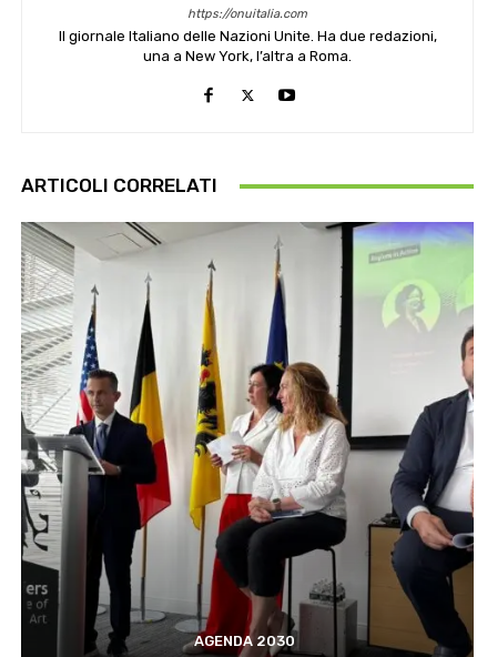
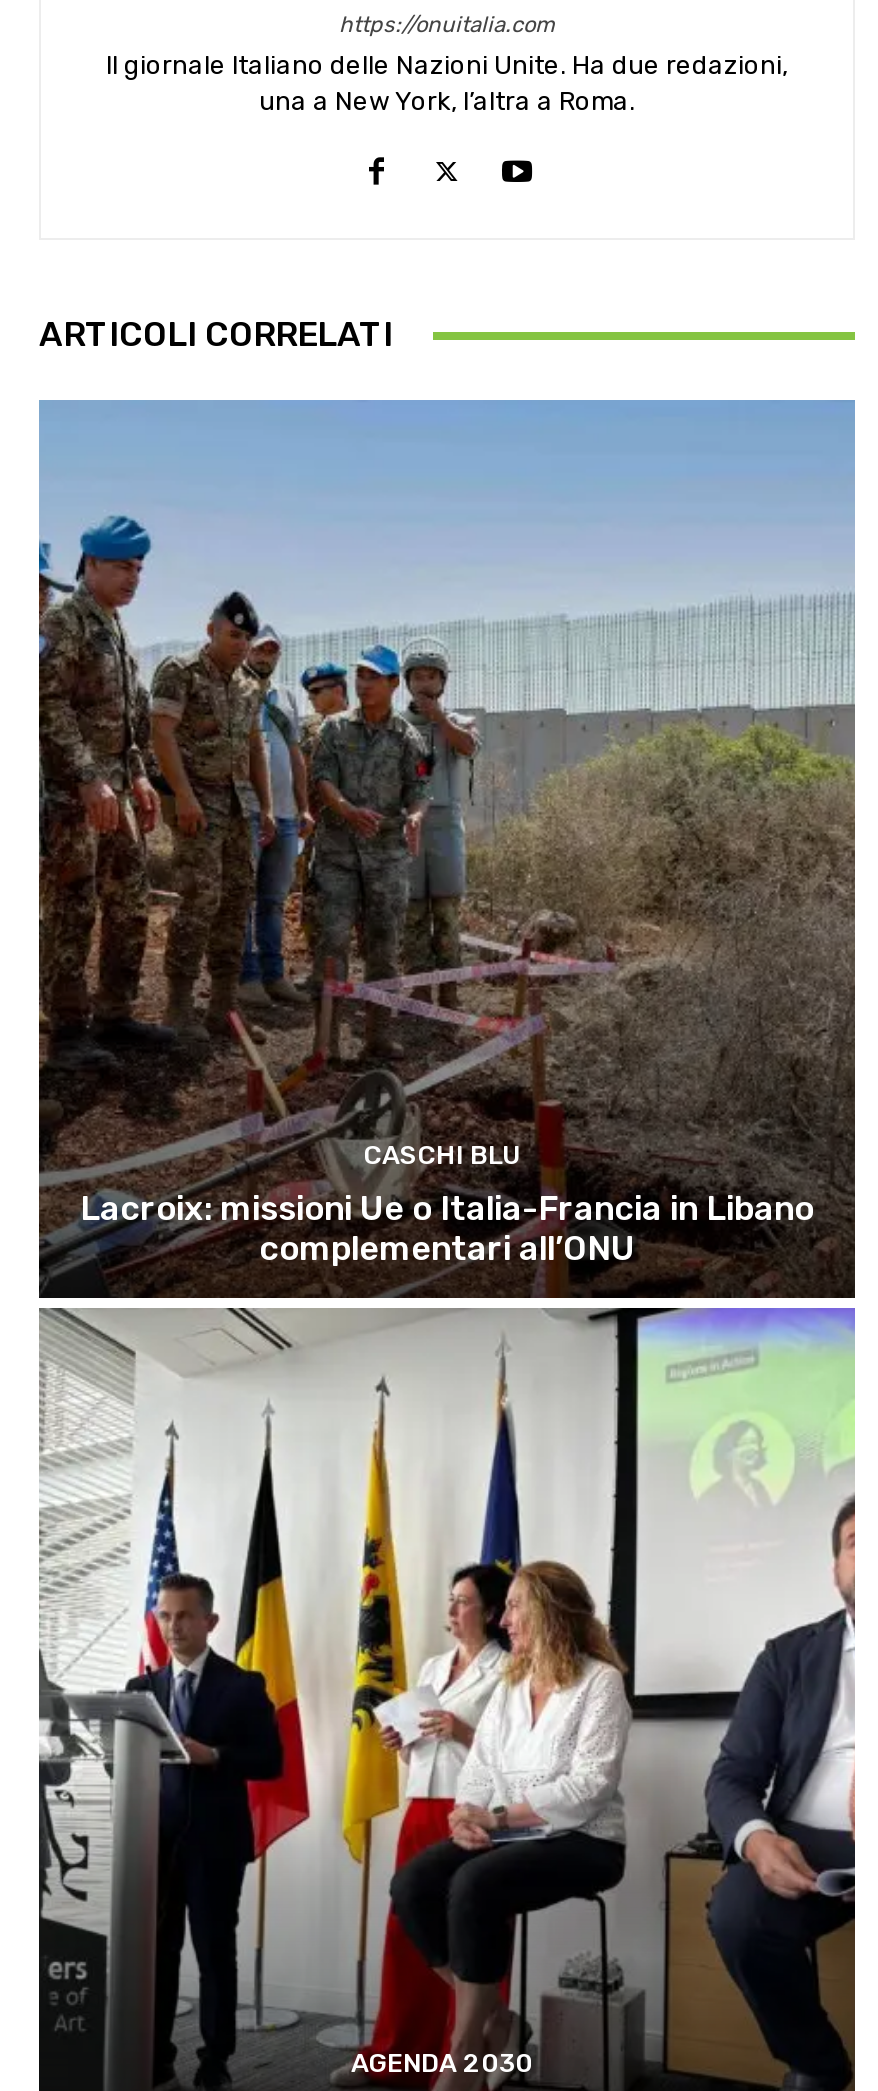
+ [image]
+ CASCHI BLU
+ Lacroix: missioni Ue o Italia-Francia in Libano
+ complementari all’ONU
